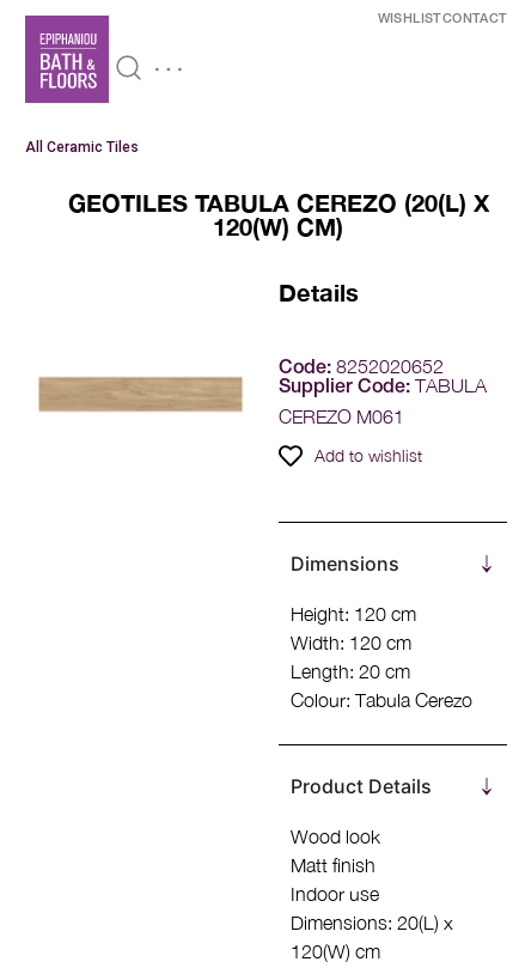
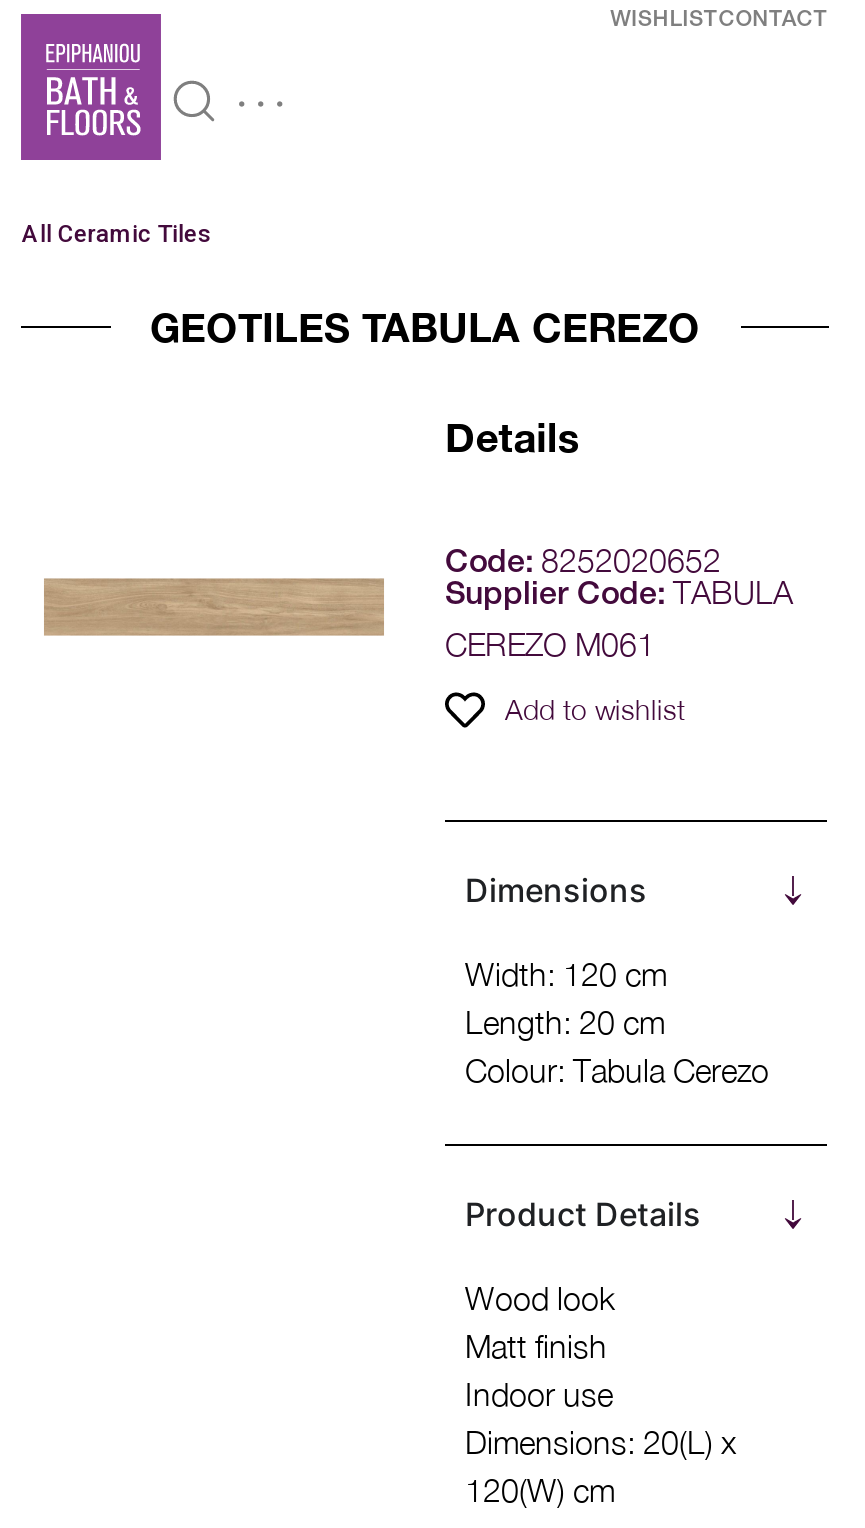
- GEOTILES TABULA CEREZO (20(L) X
- 120(W) CM)
+ GEOTILES TABULA CEREZO

- Height: 120 cm
